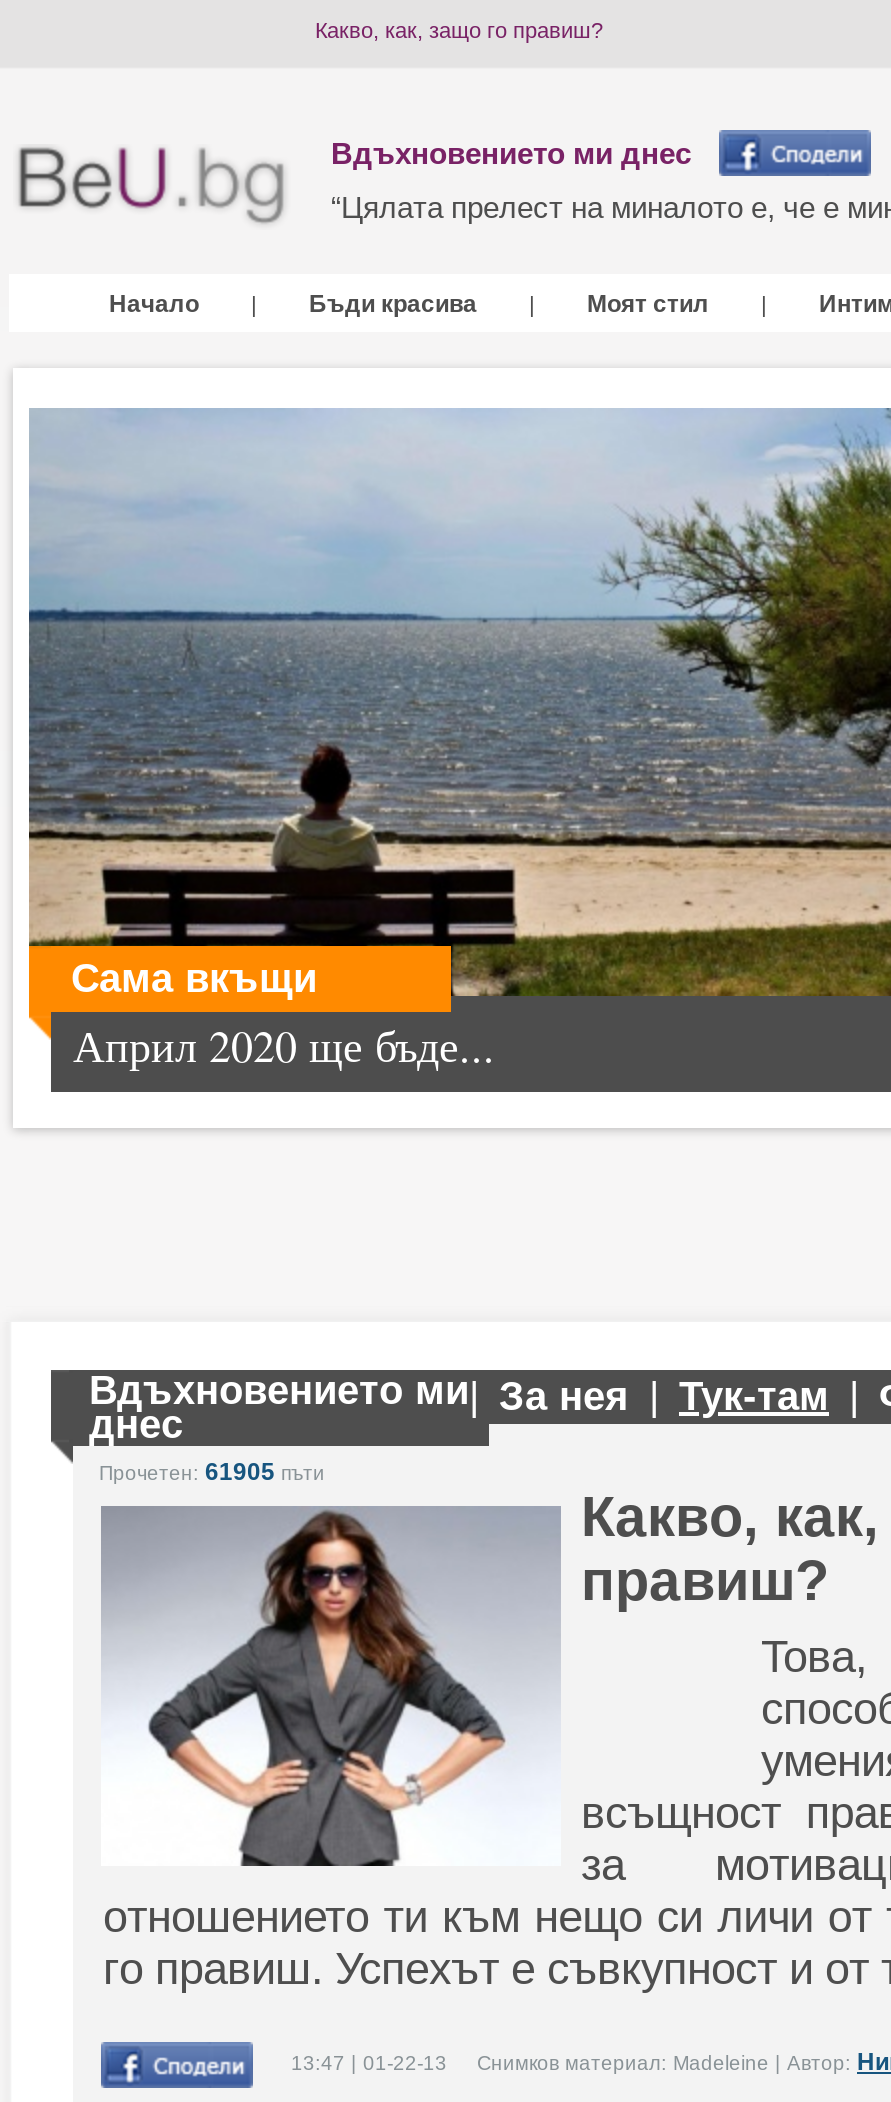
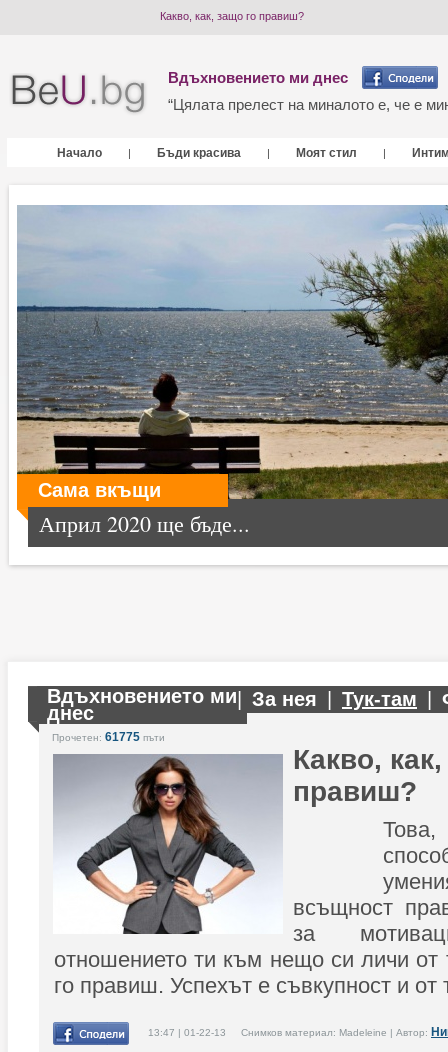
- Прочетен: 61905 пъти
+ Прочетен: 61775 пъти
